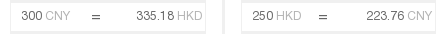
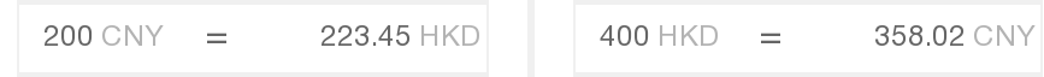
- 300 CNY
+ 200 CNY

- 335.18 HKD
+ 223.45 HKD

- 250 HKD
+ 400 HKD

- 223.76 CNY
+ 358.02 CNY
